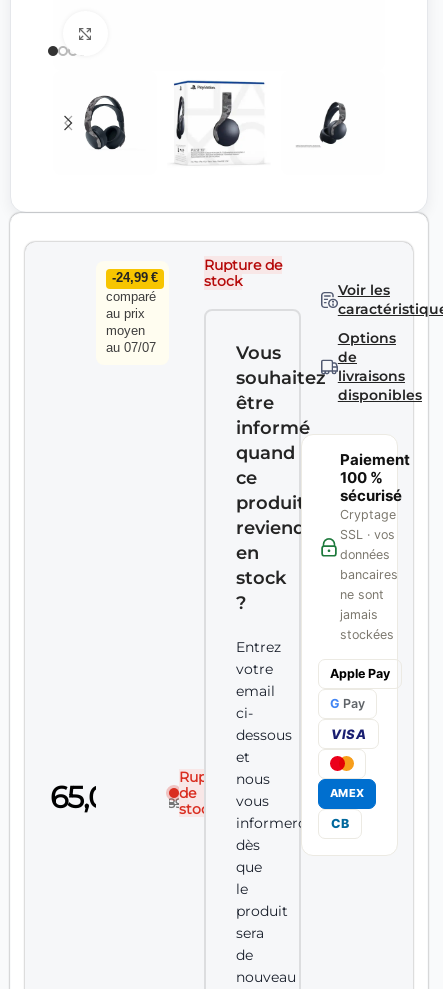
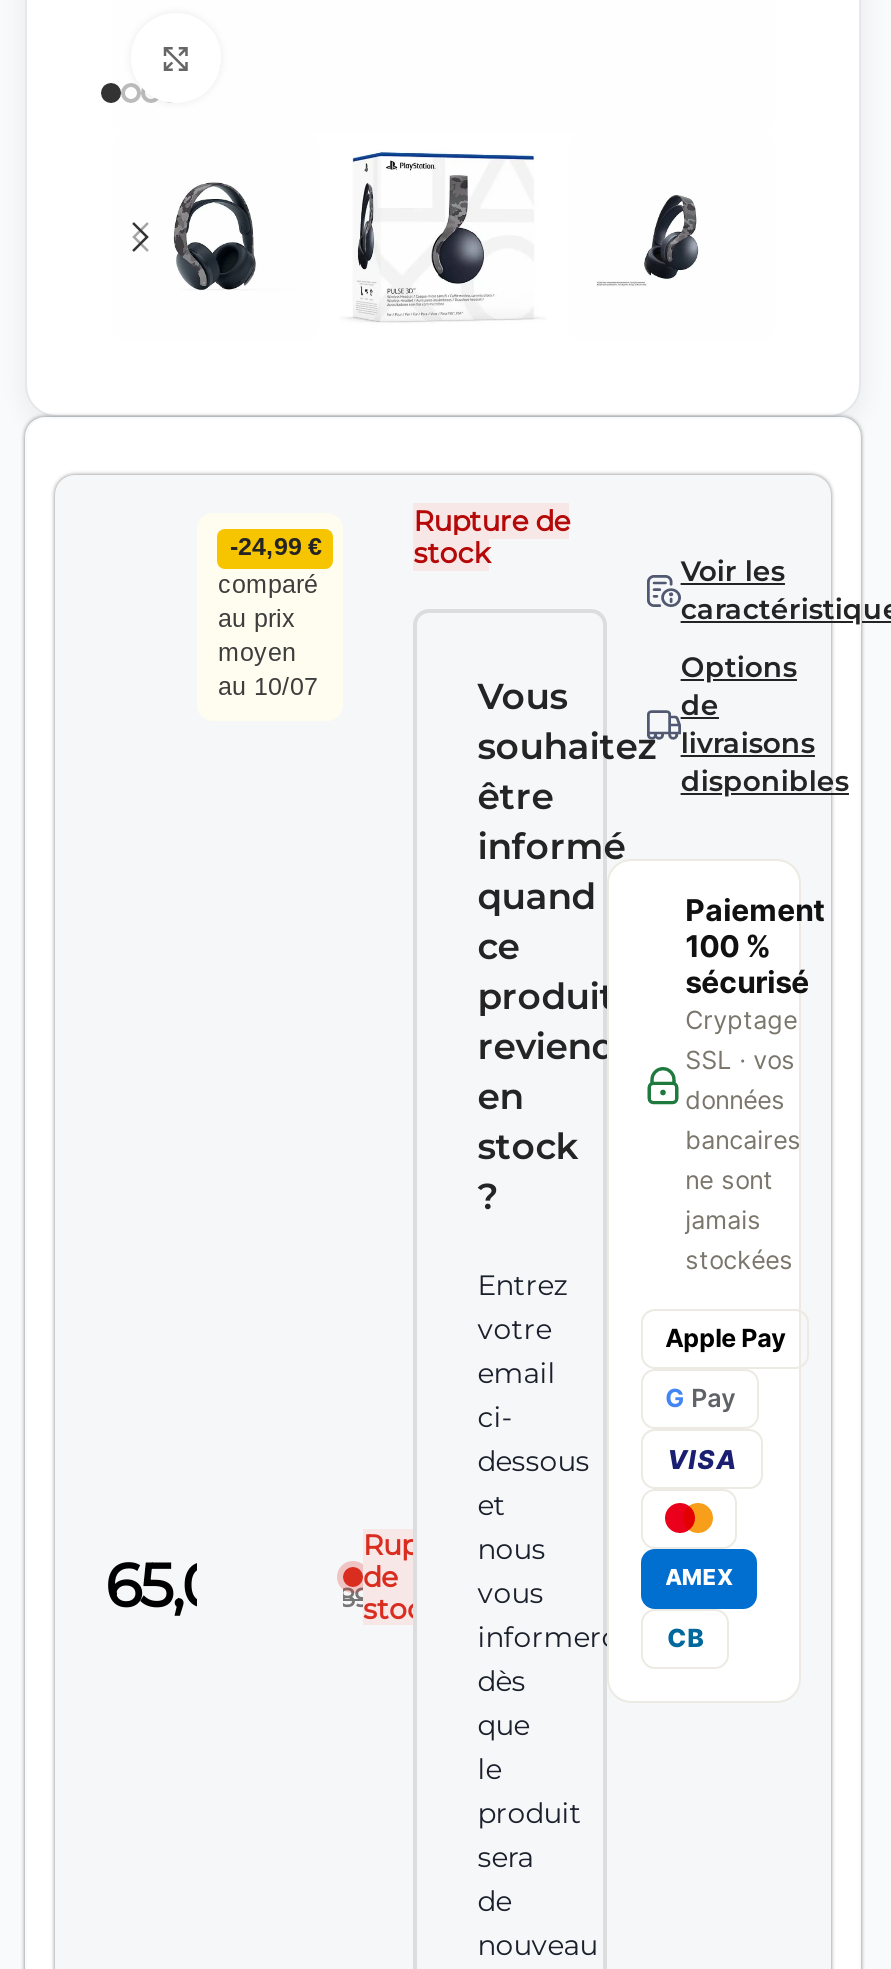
- au 07/07
+ au 10/07
